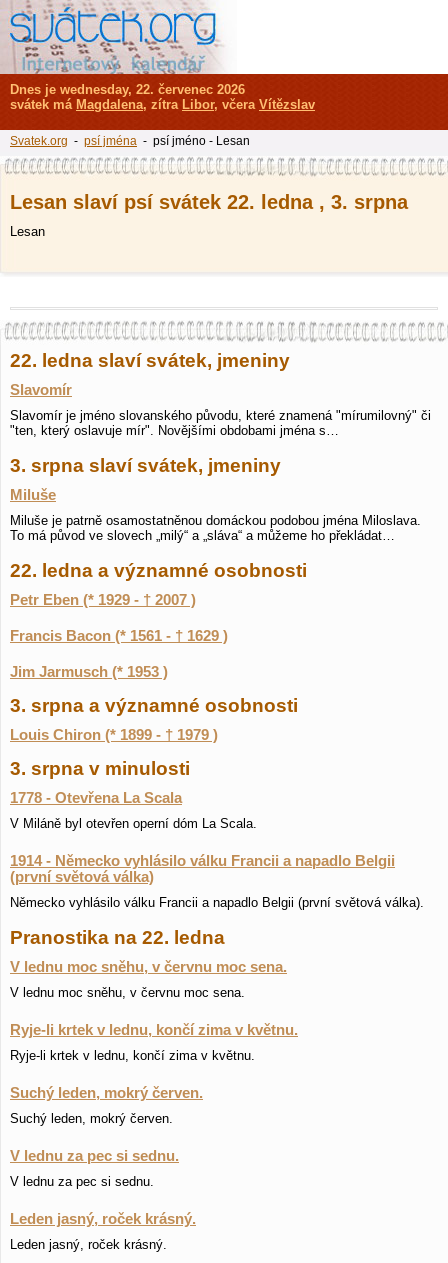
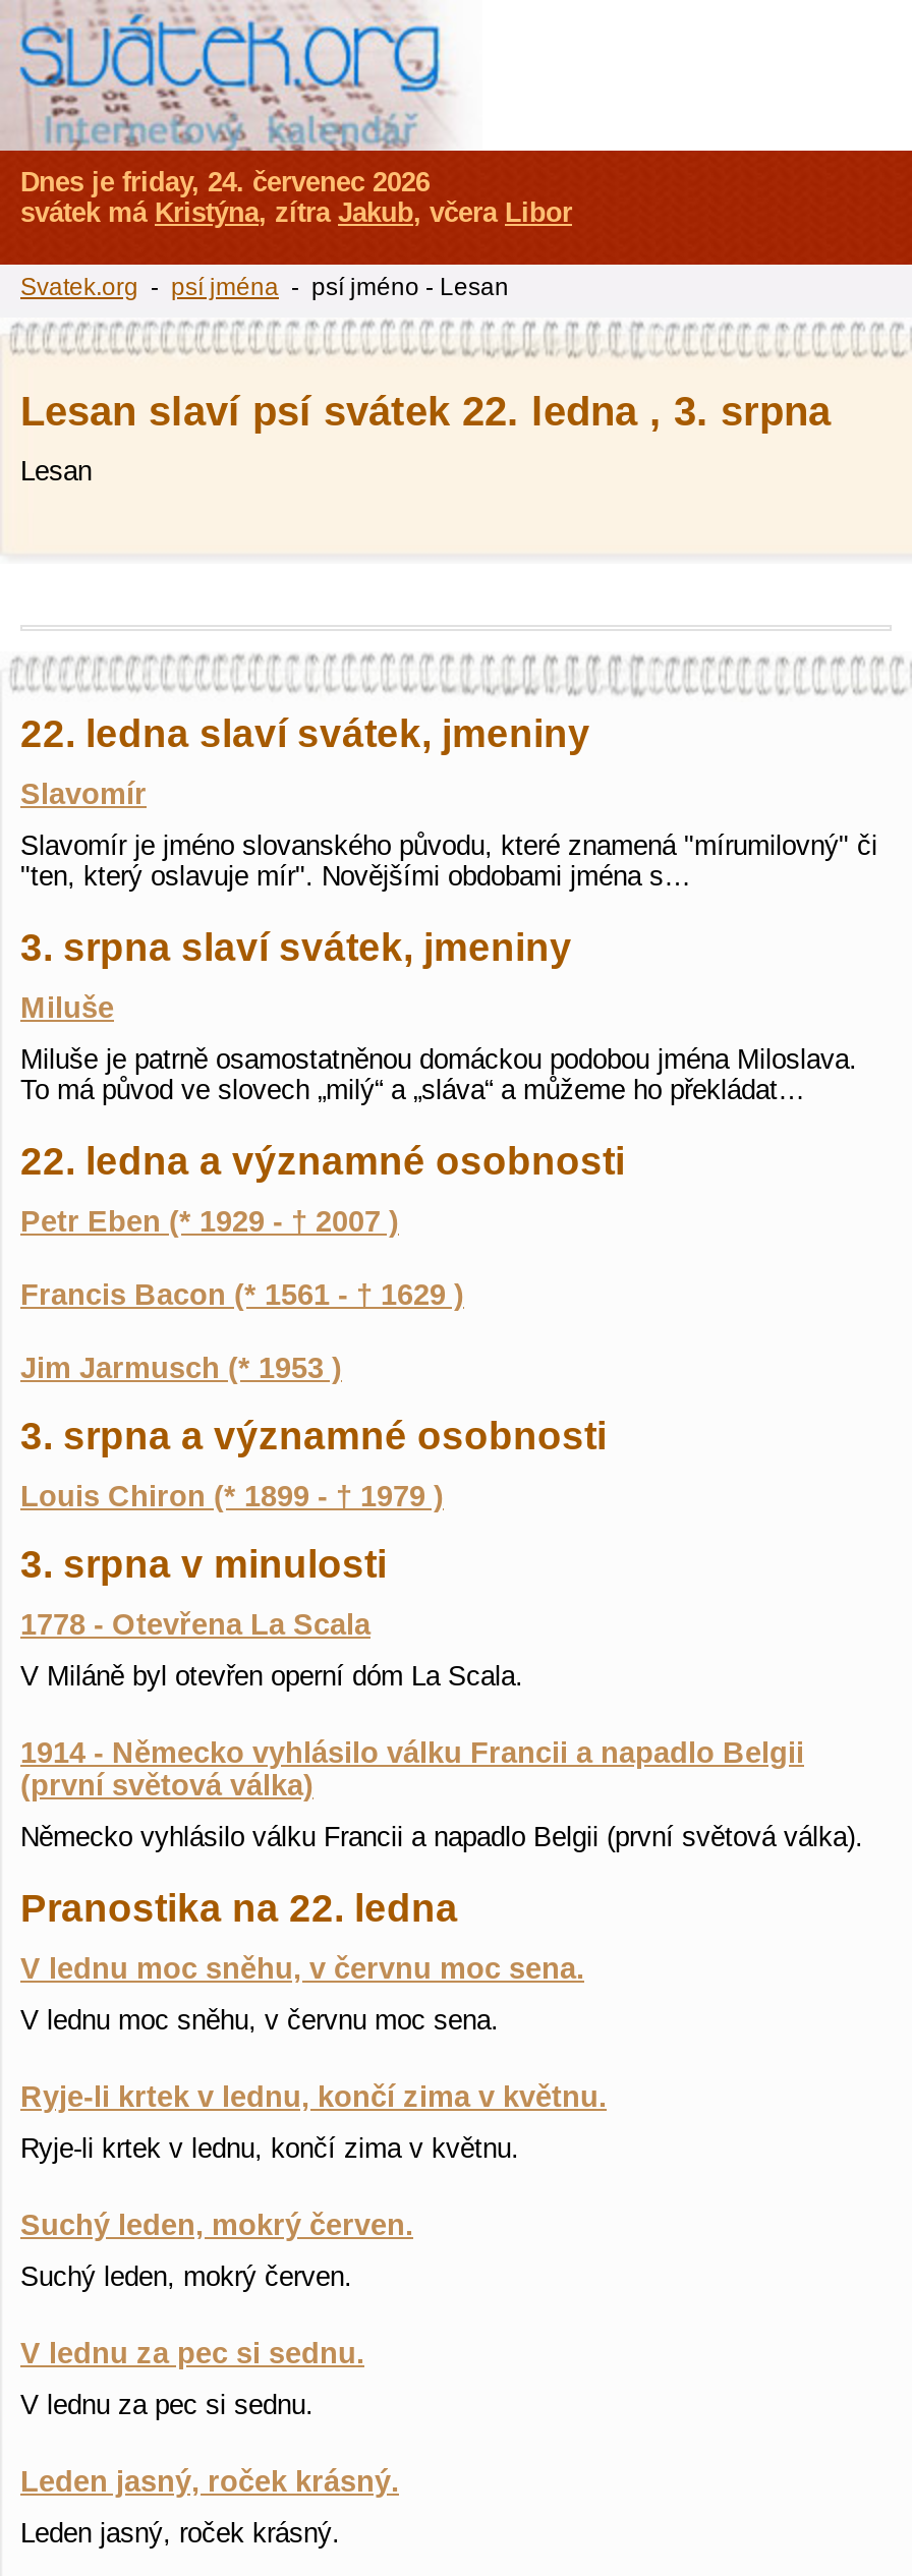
- Dnes je wednesday, 22. červenec 2026
+ Dnes je friday, 24. červenec 2026

- svátek má Magdalena, zítra Libor, včera Vítězslav
+ svátek má Kristýna, zítra Jakub, včera Libor
